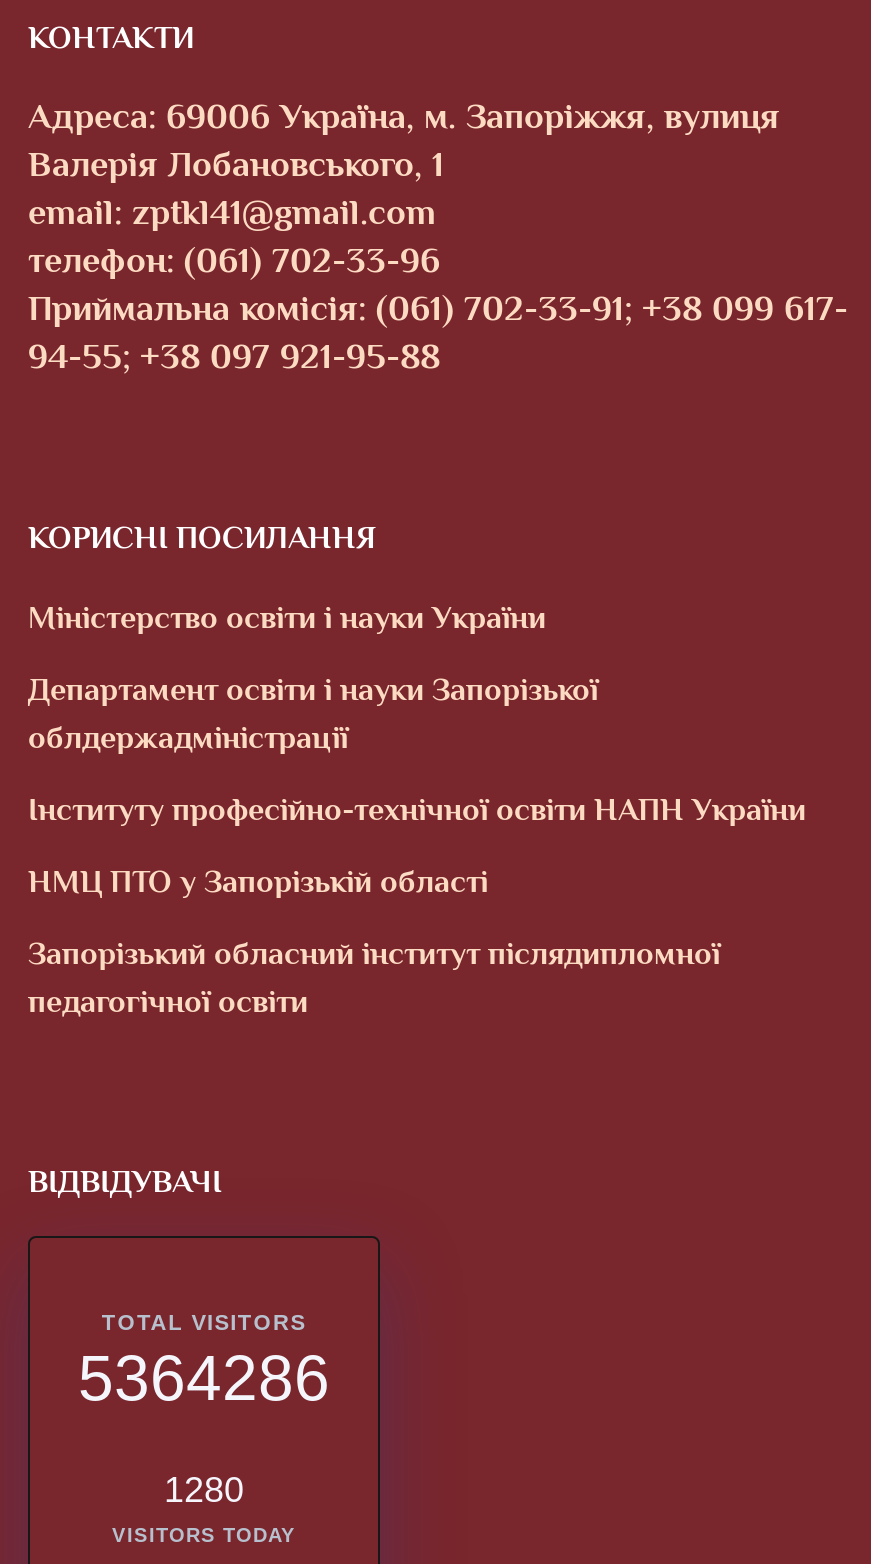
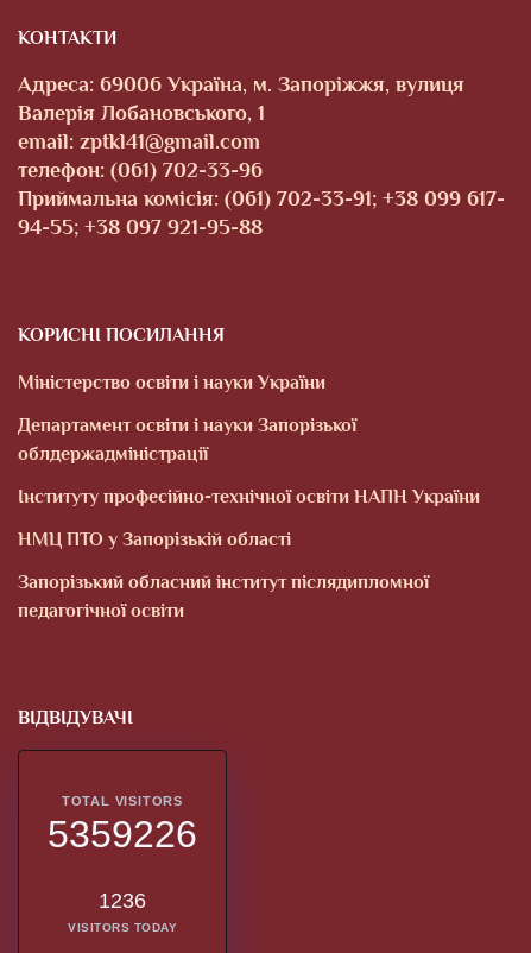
- 5364286
+ 5359226

- 1280
+ 1236
